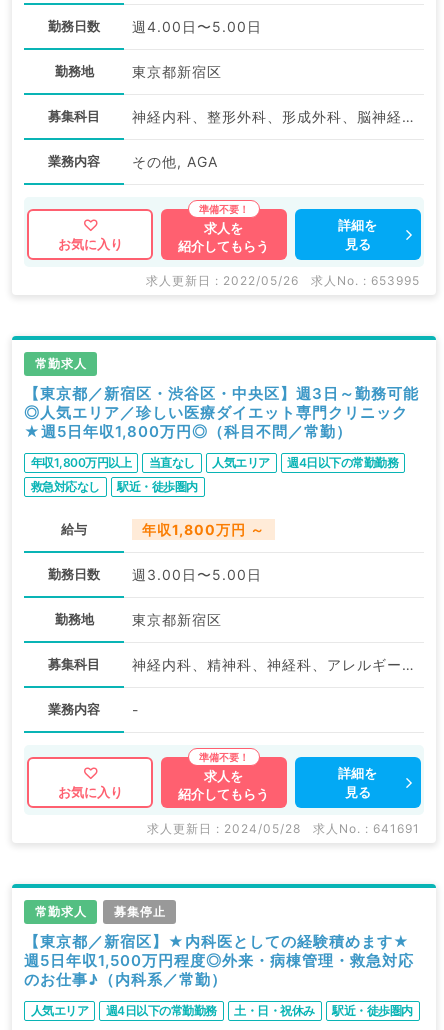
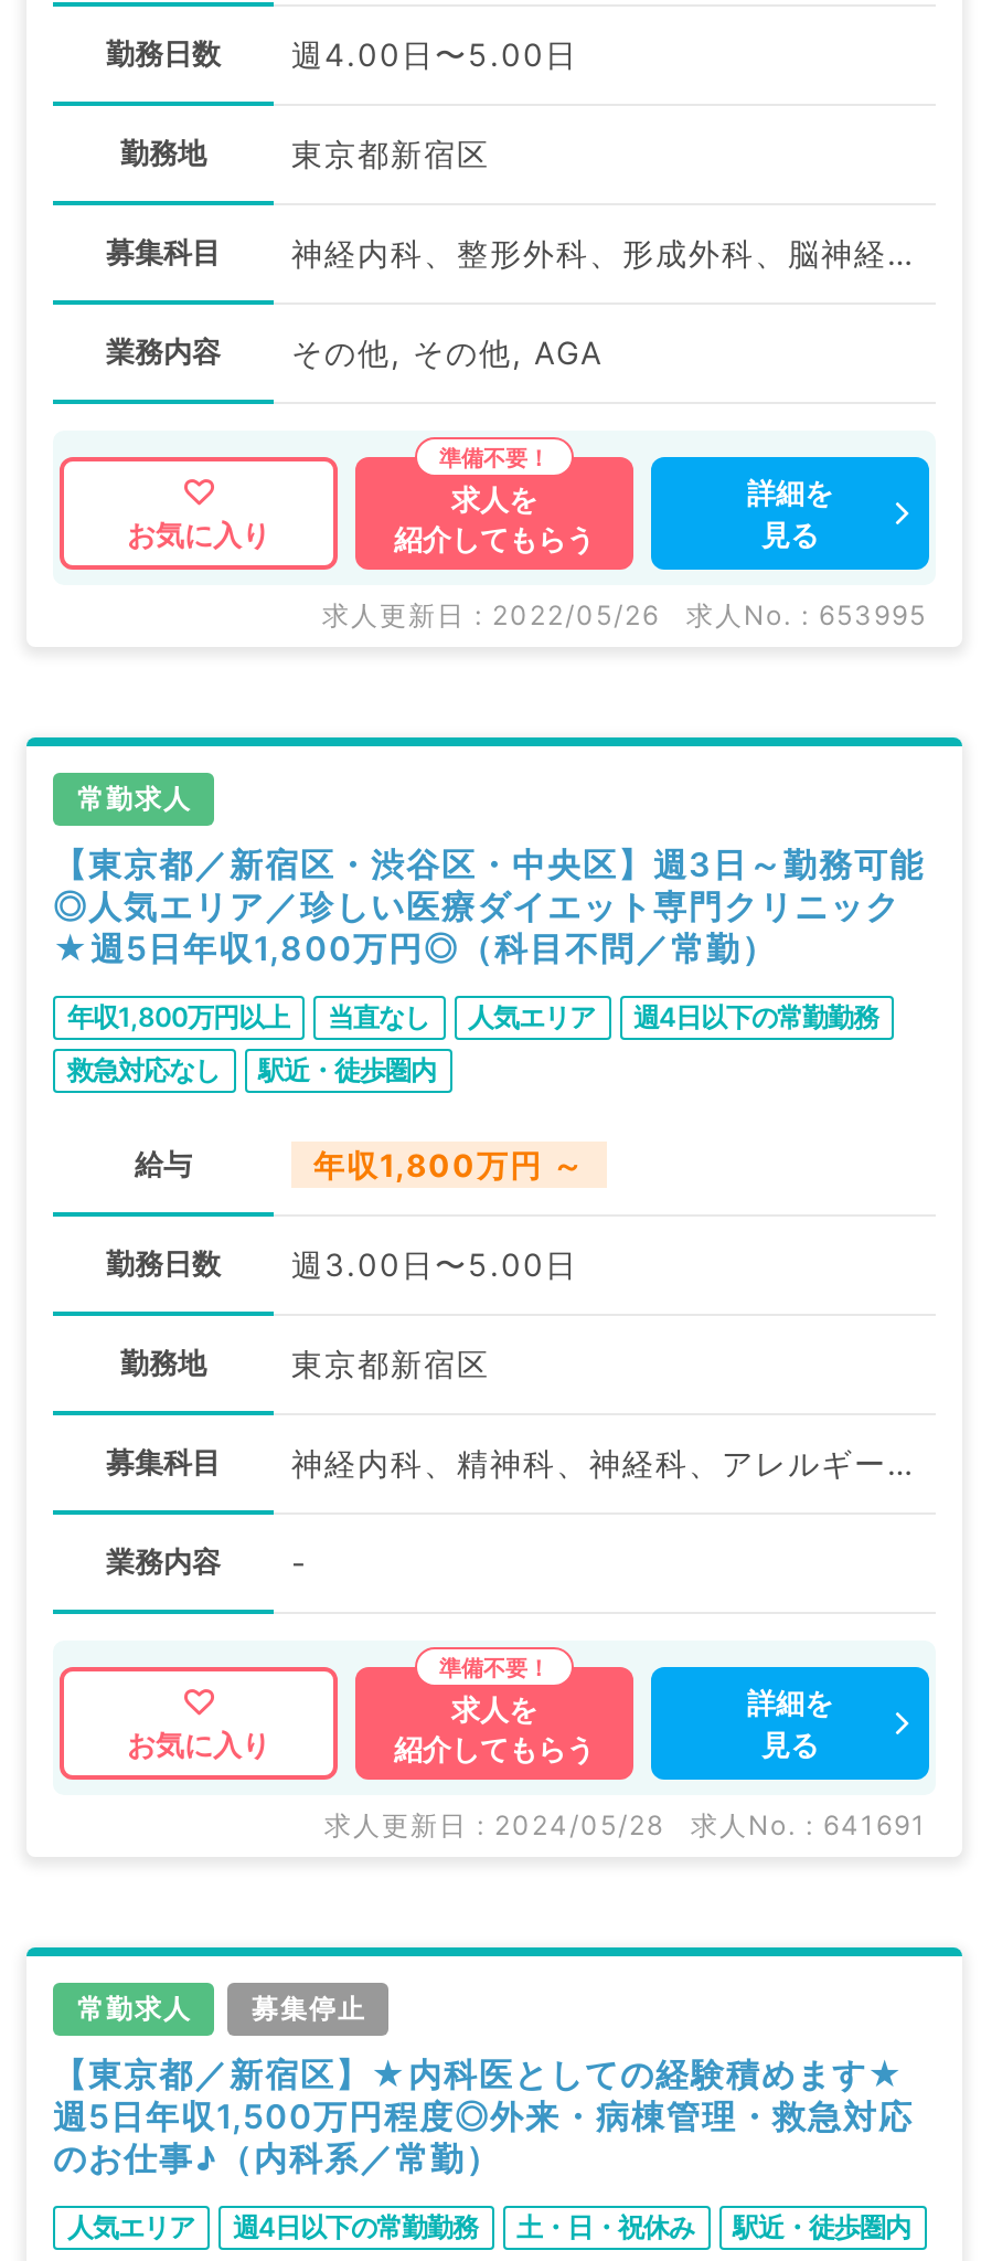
- その他, AGA
+ その他, その他, AGA
